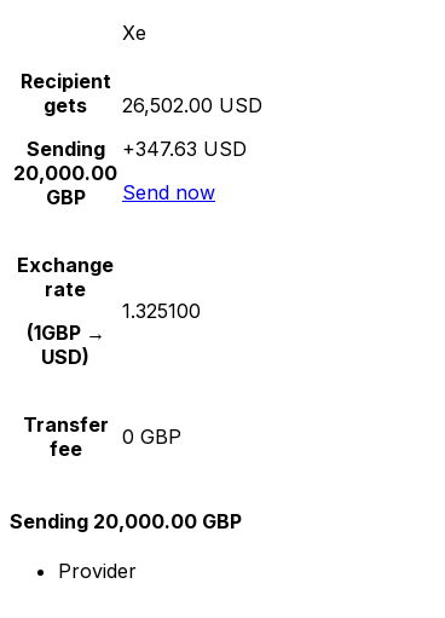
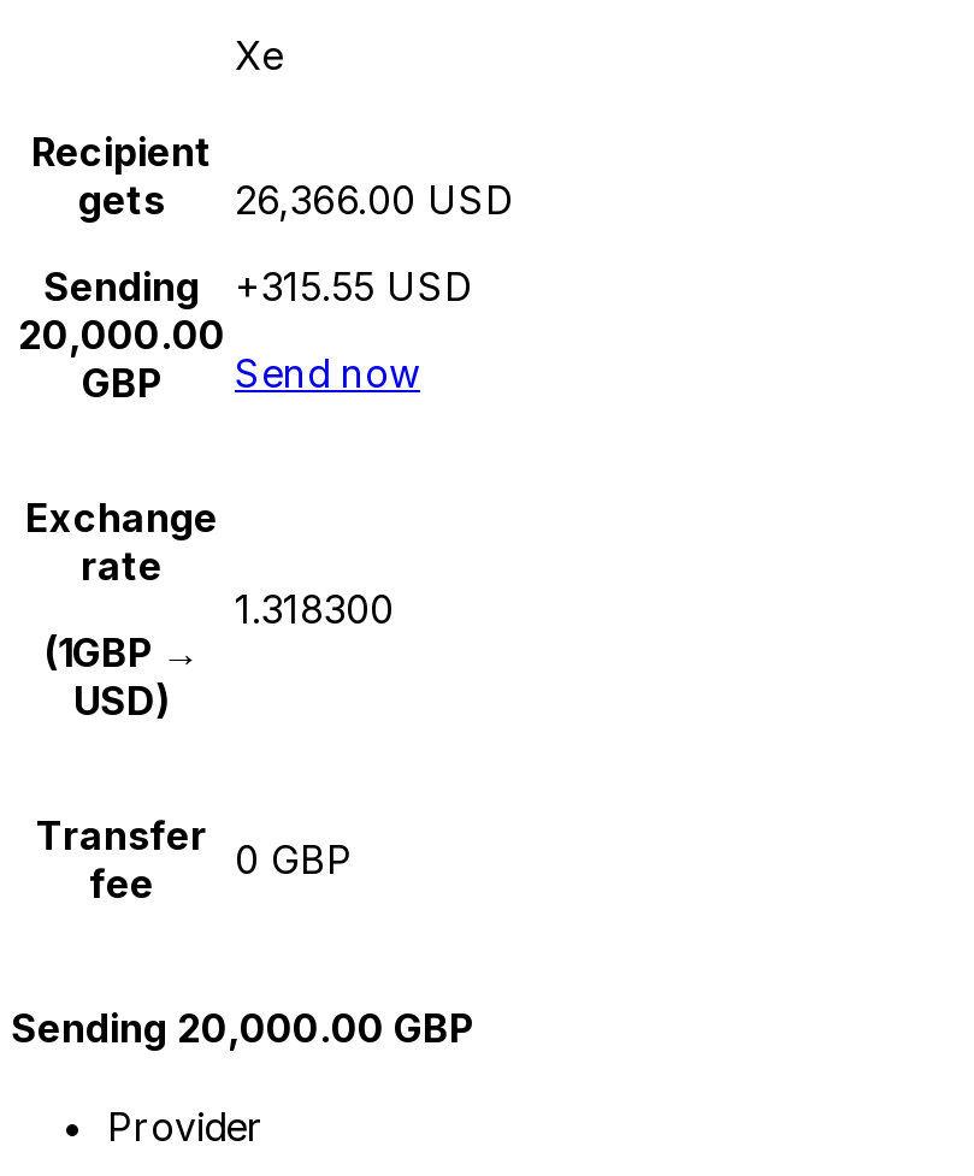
- gets 26,502.00 USD
+ gets 26,366.00 USD

- Sending +347.63 USD
+ Sending +315.55 USD

- 1.325100
+ 1.318300
